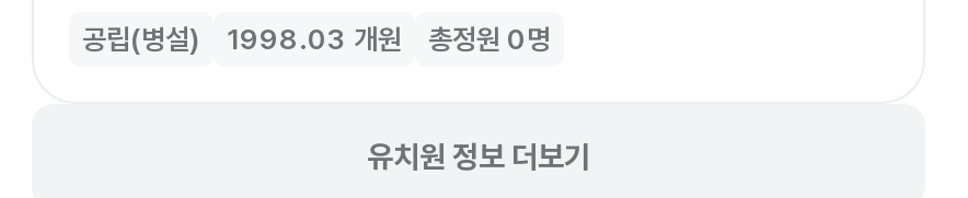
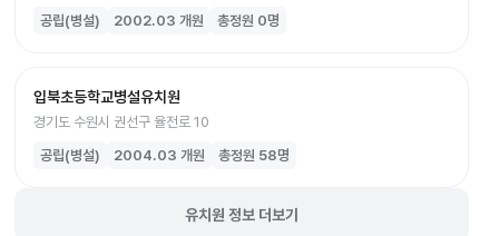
- 공립(병설) 1998.03 개원 총정원 0명
+ 공립(병설) 2002.03 개원 총정원 0명

+ 입북초등학교병설유치원
+ 경기도 수원시 권선구 율전로 10
+ 공립(병설)
+ 2004.03 개원
+ 총정원 58명
